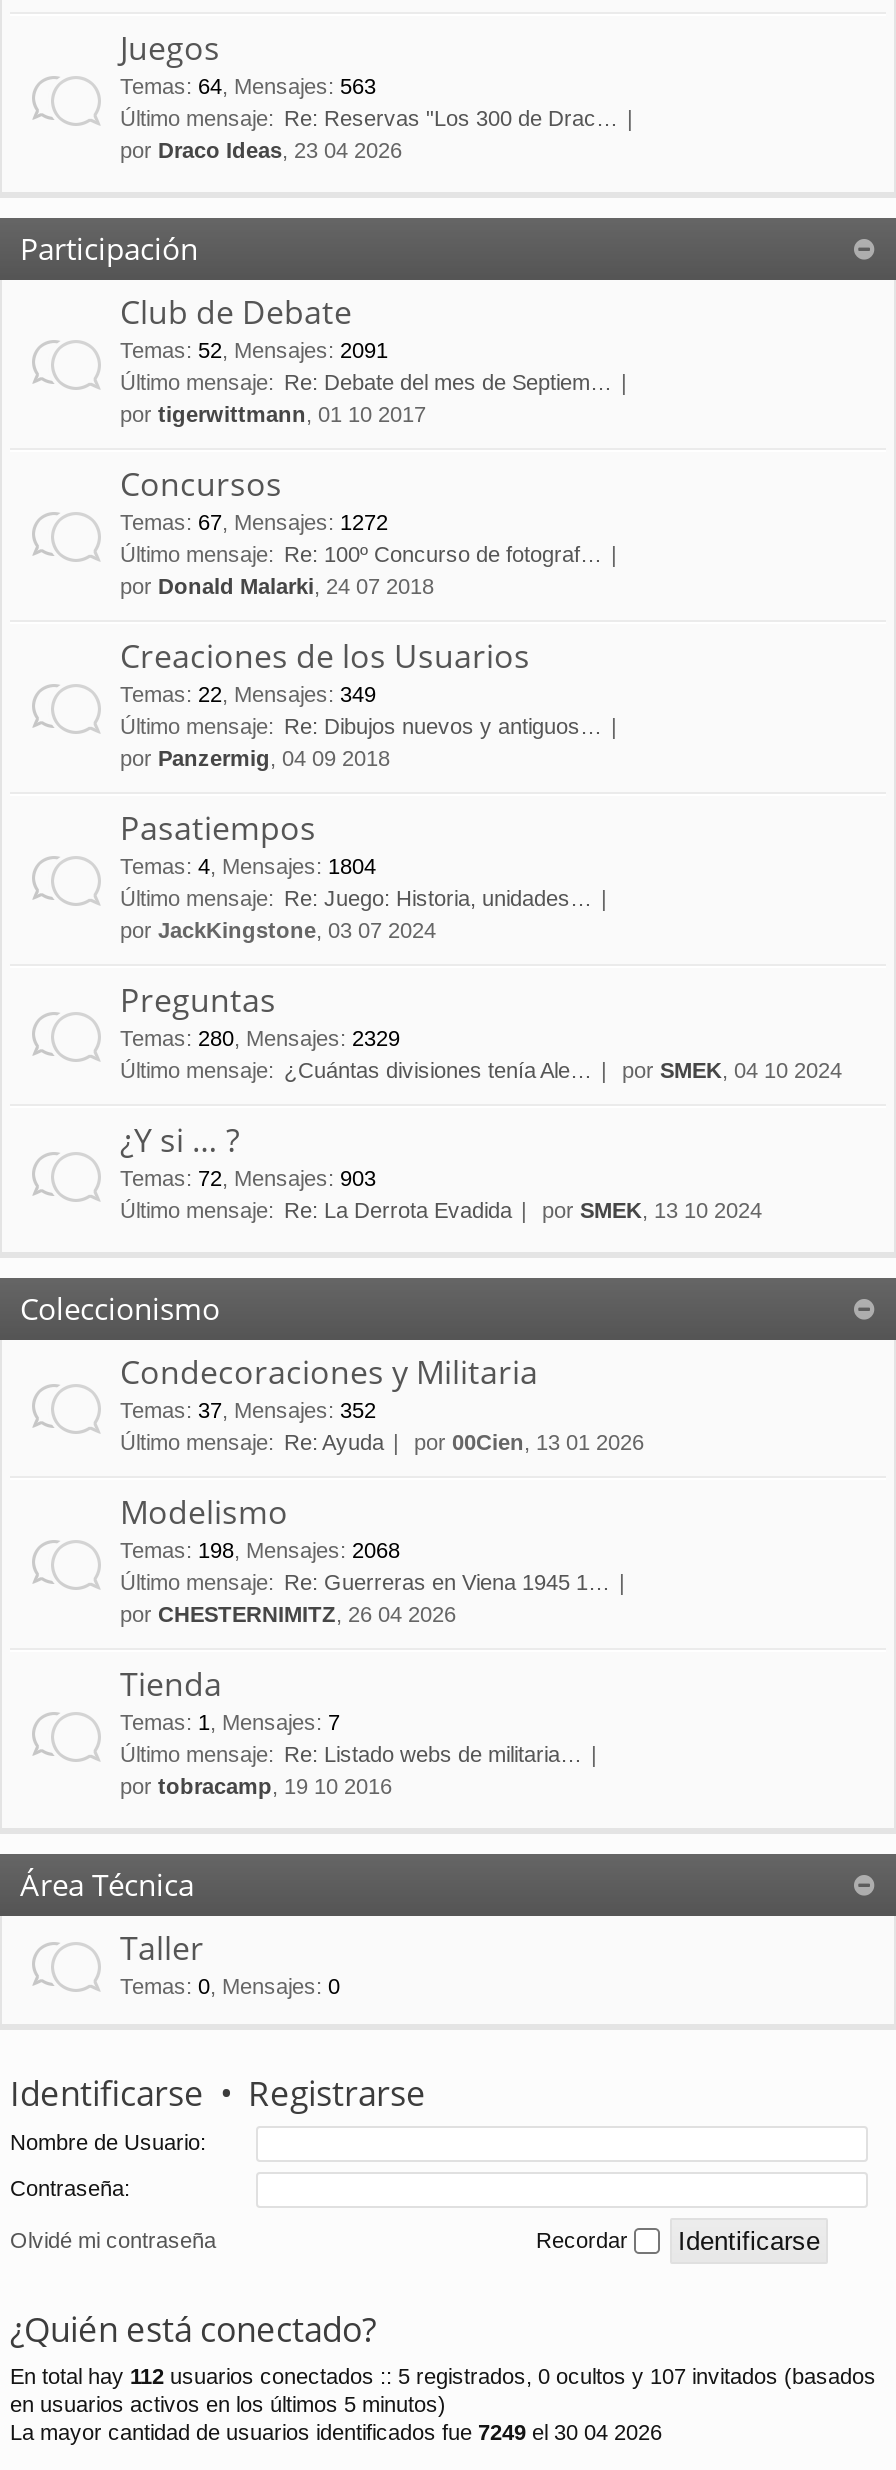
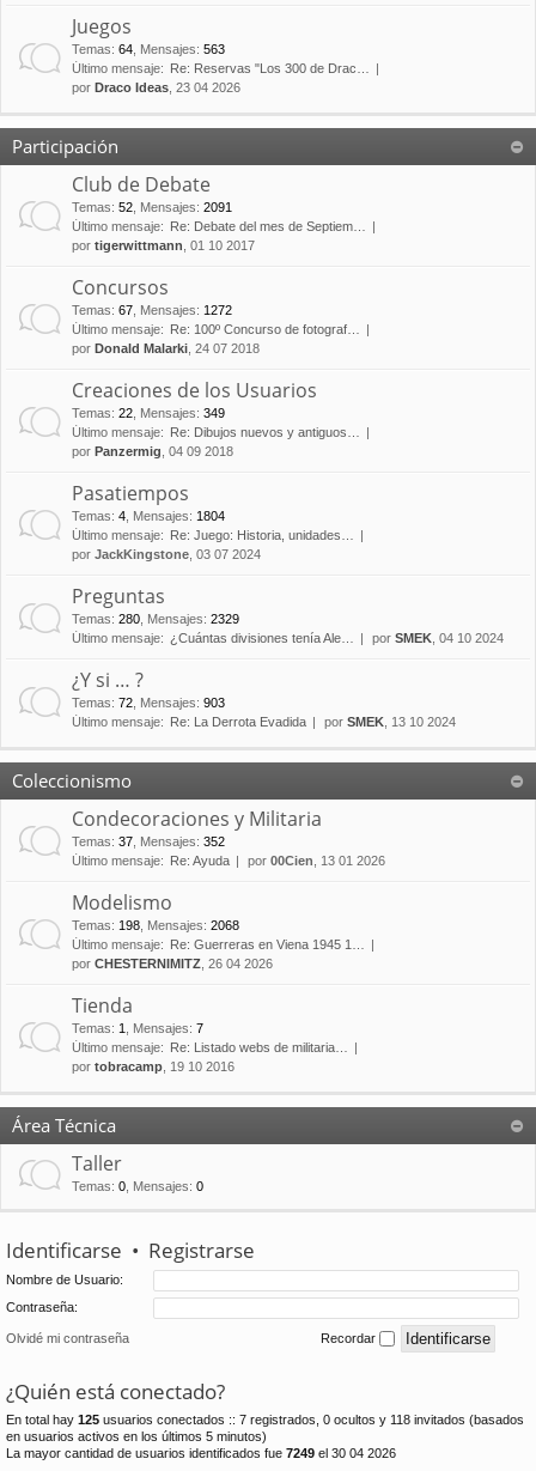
- En total hay 112 usuarios conectados :: 5 registrados, 0 ocultos y 107 invitados (basados
+ En total hay 125 usuarios conectados :: 7 registrados, 0 ocultos y 118 invitados (basados
